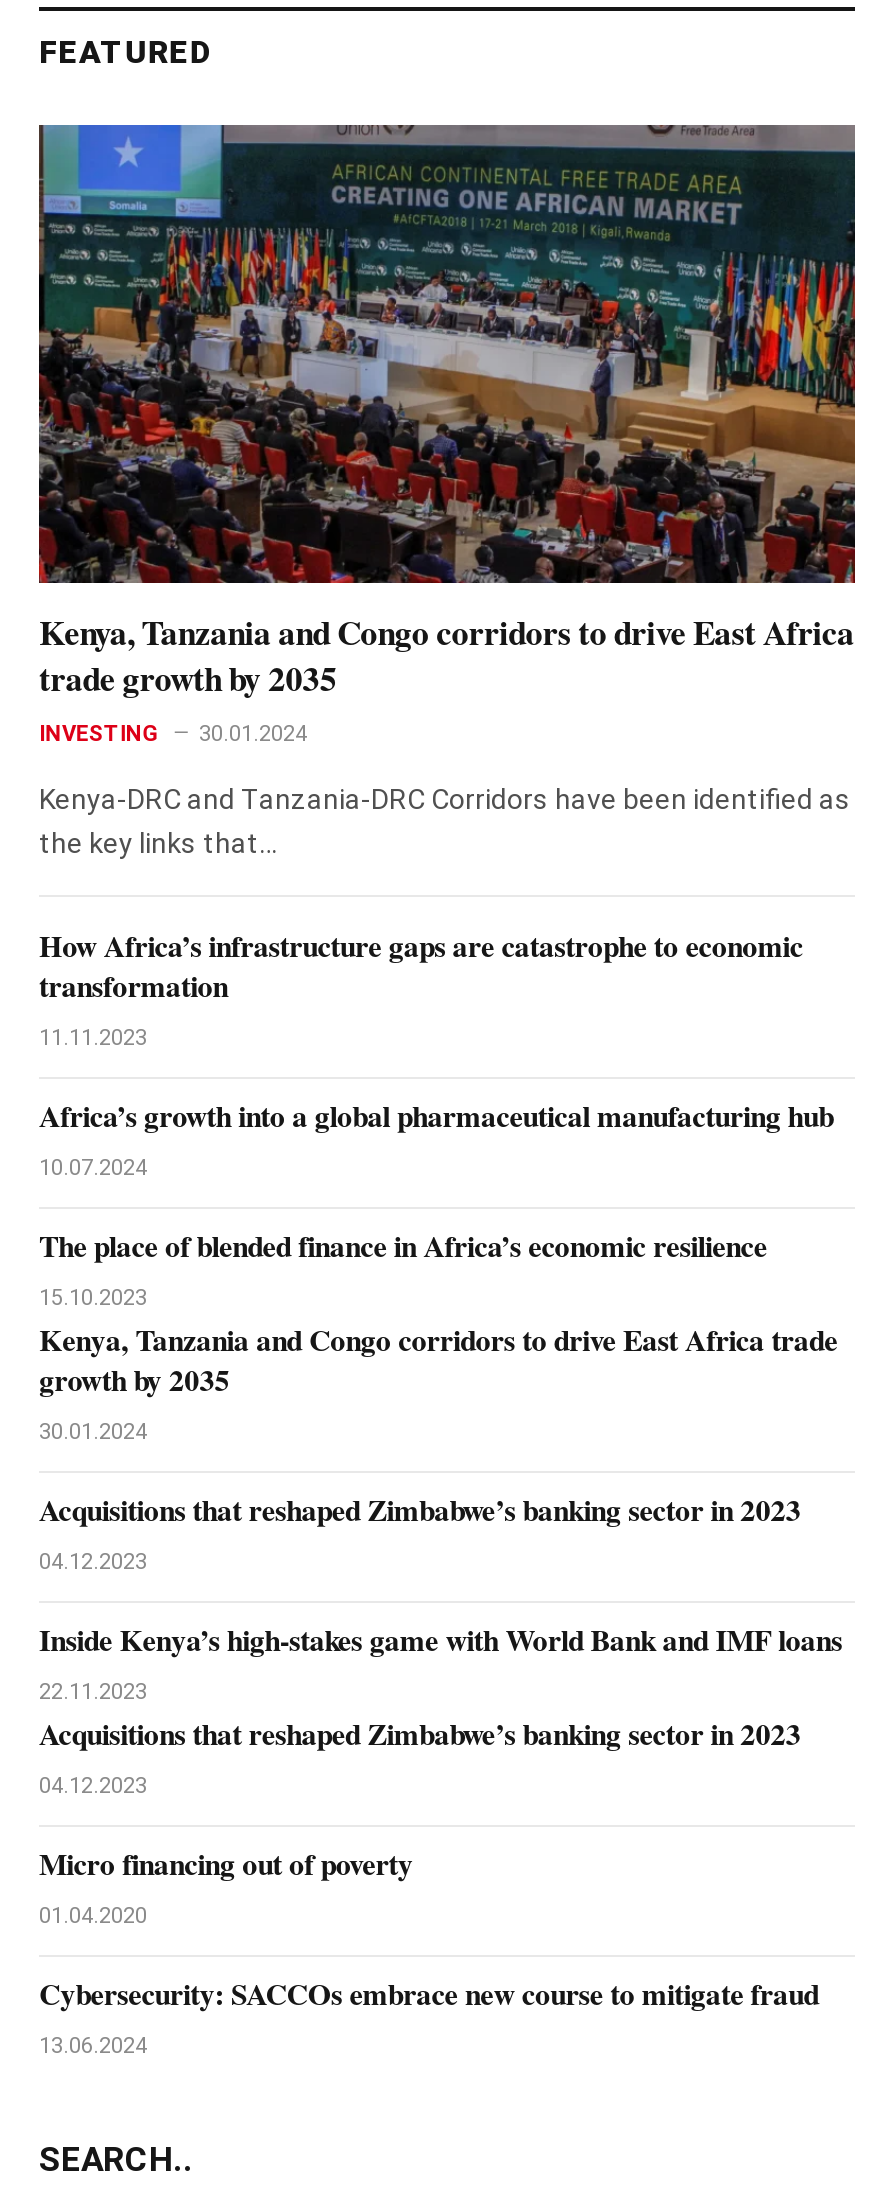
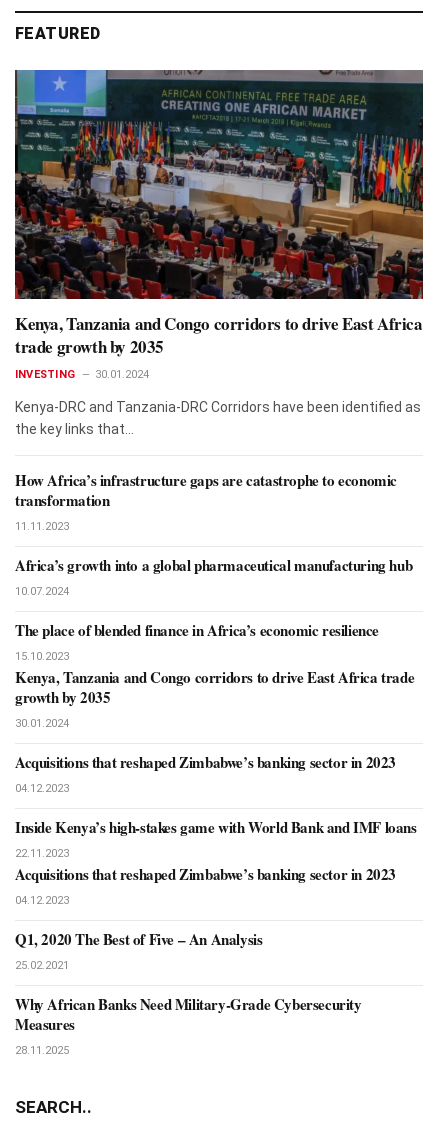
- Micro financing out of poverty
- 01.04.2020
+ Q1, 2020 The Best of Five – An Analysis
+ 25.02.2021

- Cybersecurity: SACCOs embrace new course to mitigate fraud
- 13.06.2024
+ Why African Banks Need Military-Grade Cybersecurity
+ Measures
+ 28.11.2025
